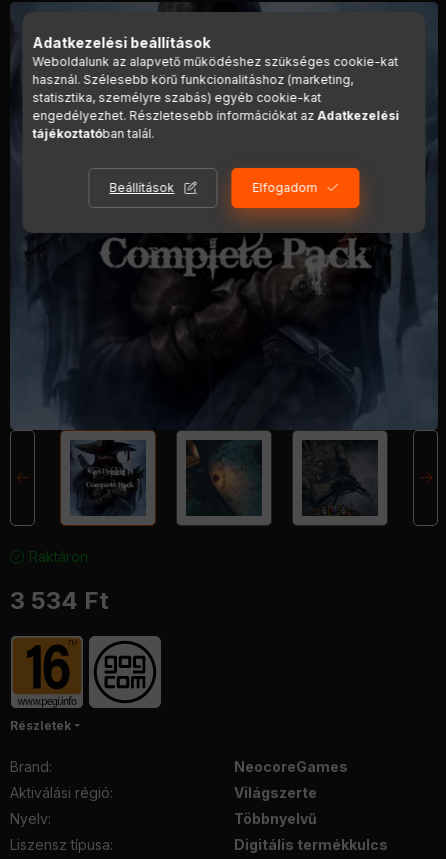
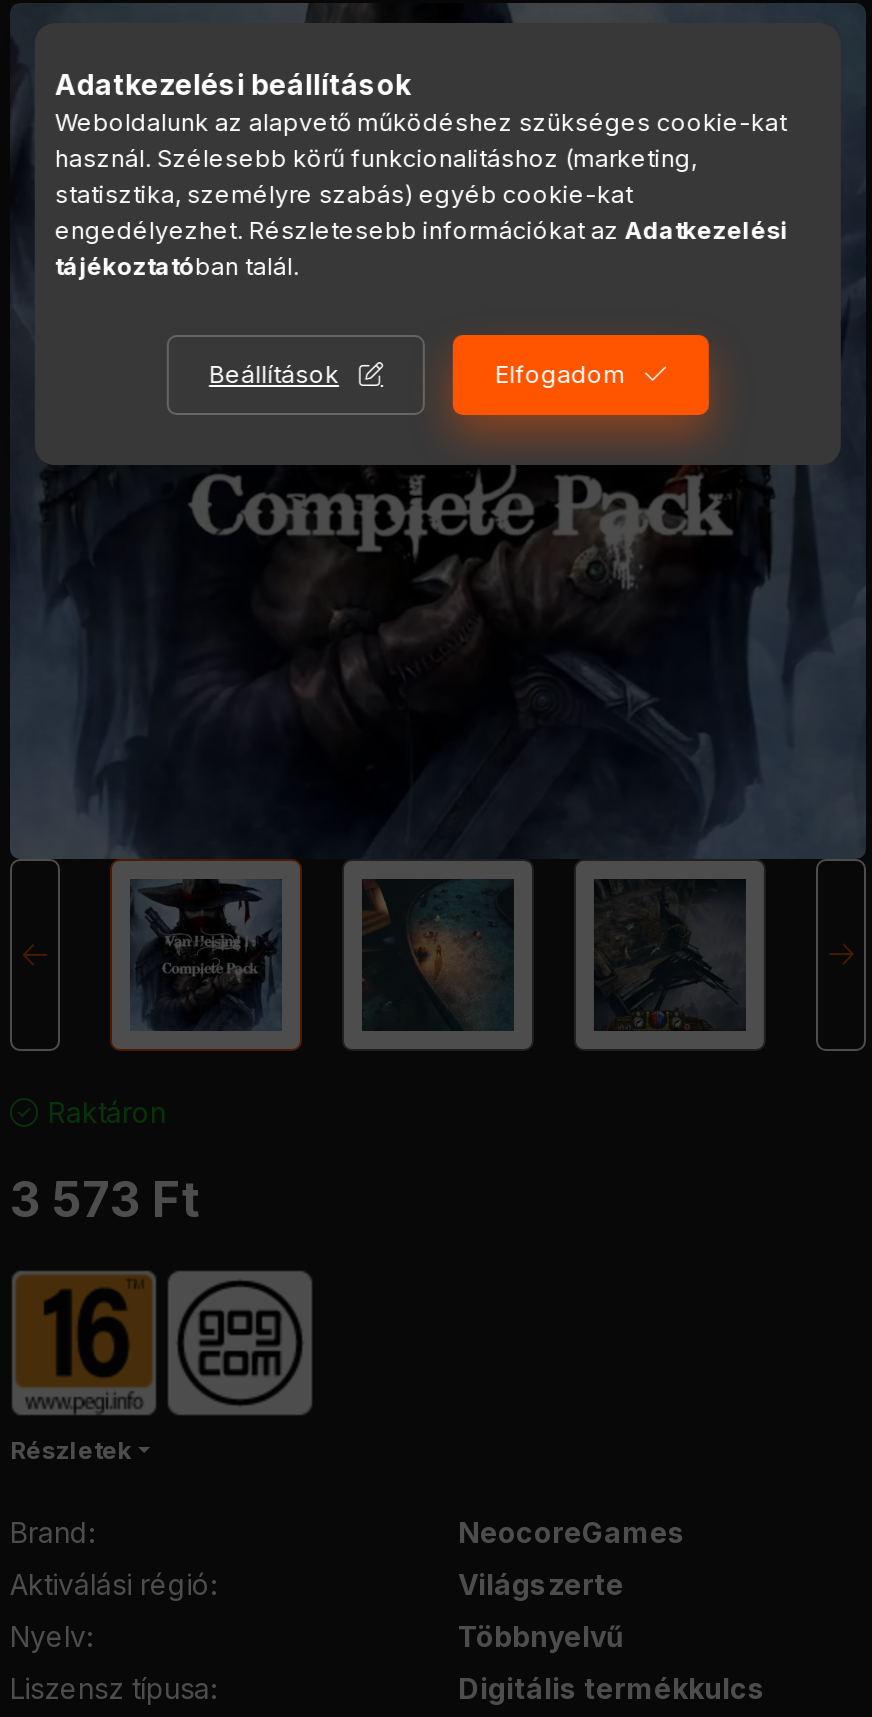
- 3 534 Ft
+ 3 573 Ft
